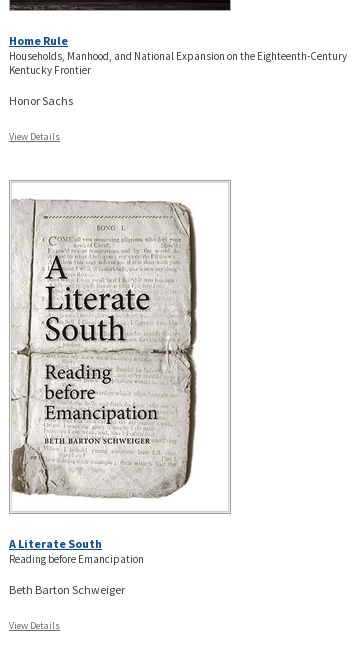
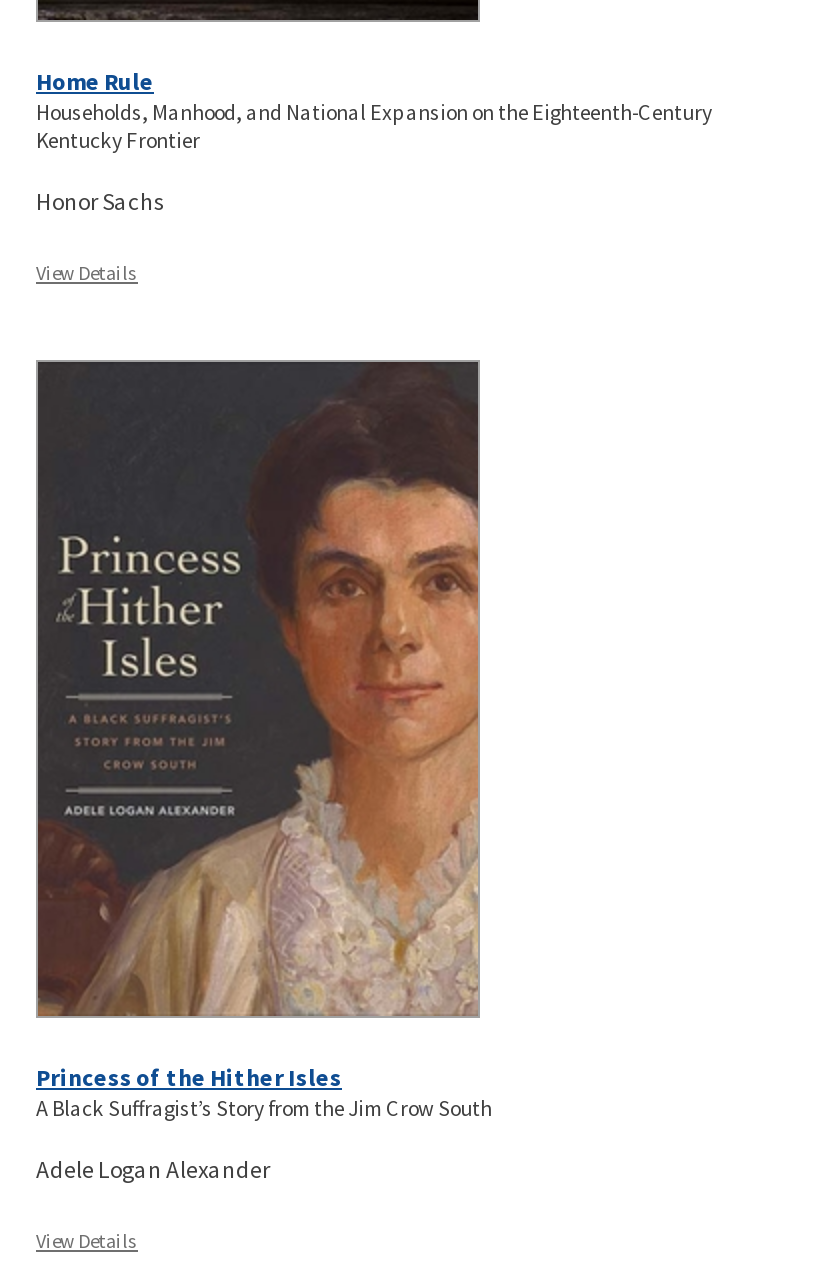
- [image]
- A Literate South
- Reading before Emancipation
+ [image]
+ Princess of the Hither Isles
+ A Black Suffragist’s Story from the Jim Crow South

- Beth Barton Schweiger
+ Adele Logan Alexander
